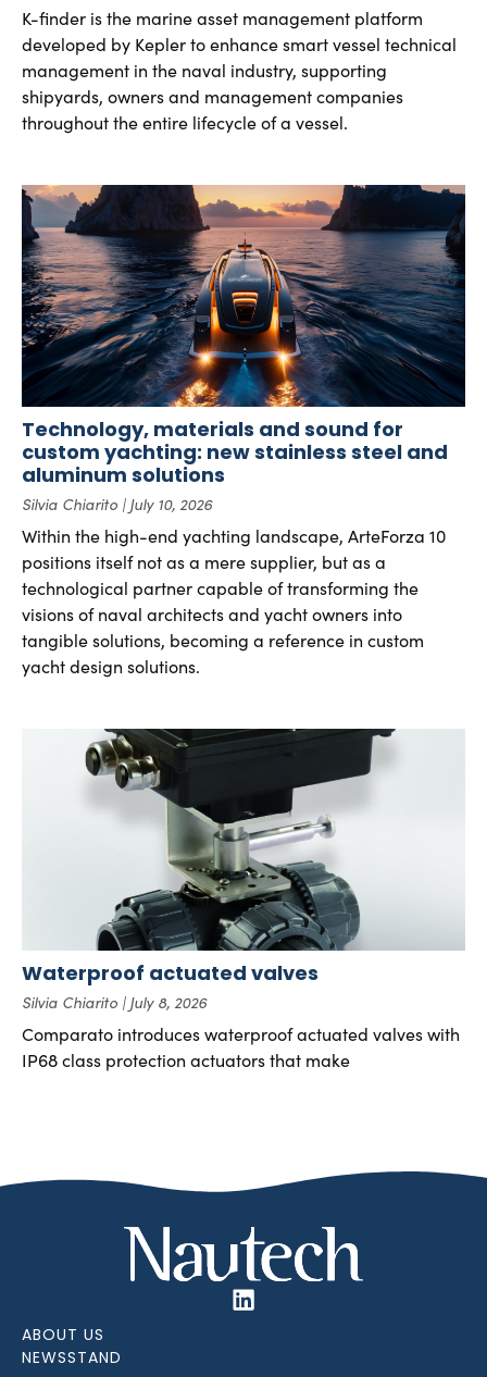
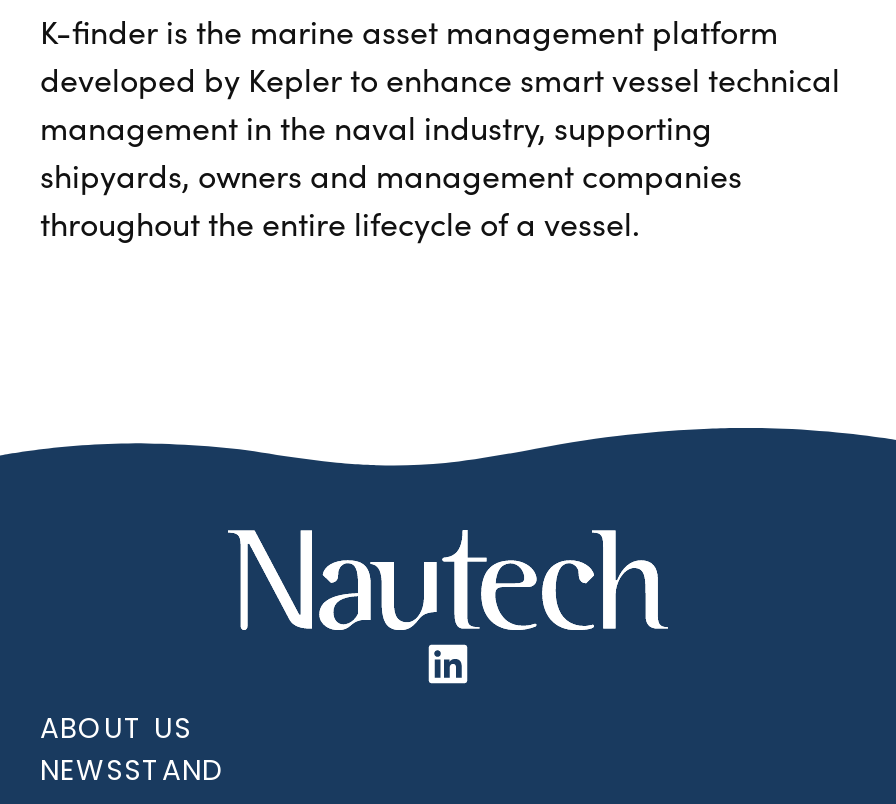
- [image]
- Technology, materials and sound for
- custom yachting: new stainless steel and
- aluminum solutions
- Silvia Chiarito July 10, 2026
- Within the high-end yachting landscape, ArteForza 10
- positions itself not as a mere supplier, but as a
- technological partner capable of transforming the
- visions of naval architects and yacht owners into
- tangible solutions, becoming a reference in custom
- yacht design solutions.

- [image]
- Waterproof actuated valves
- Silvia Chiarito July 8, 2026
- Comparato introduces waterproof actuated valves with
- IP68 class protection actuators that make
